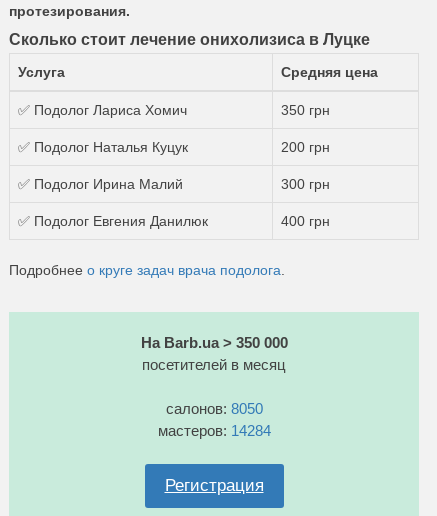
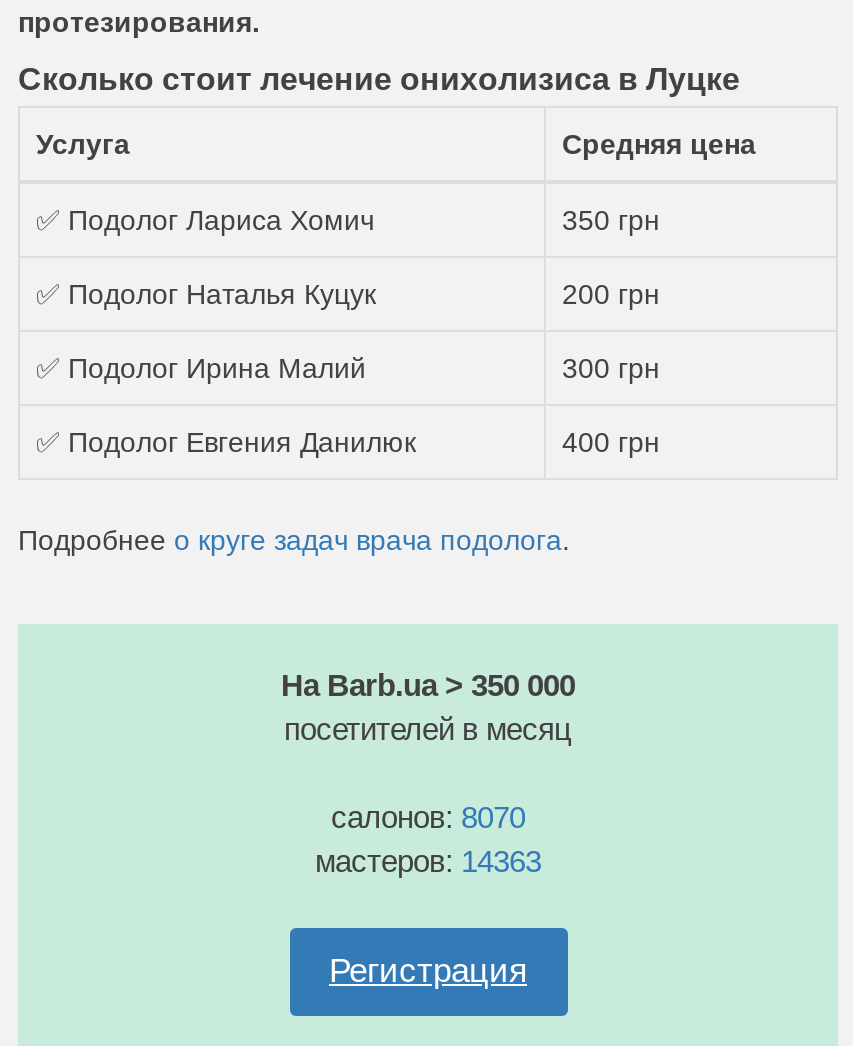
- салонов: 8050
+ салонов: 8070

- мастеров: 14284
+ мастеров: 14363
